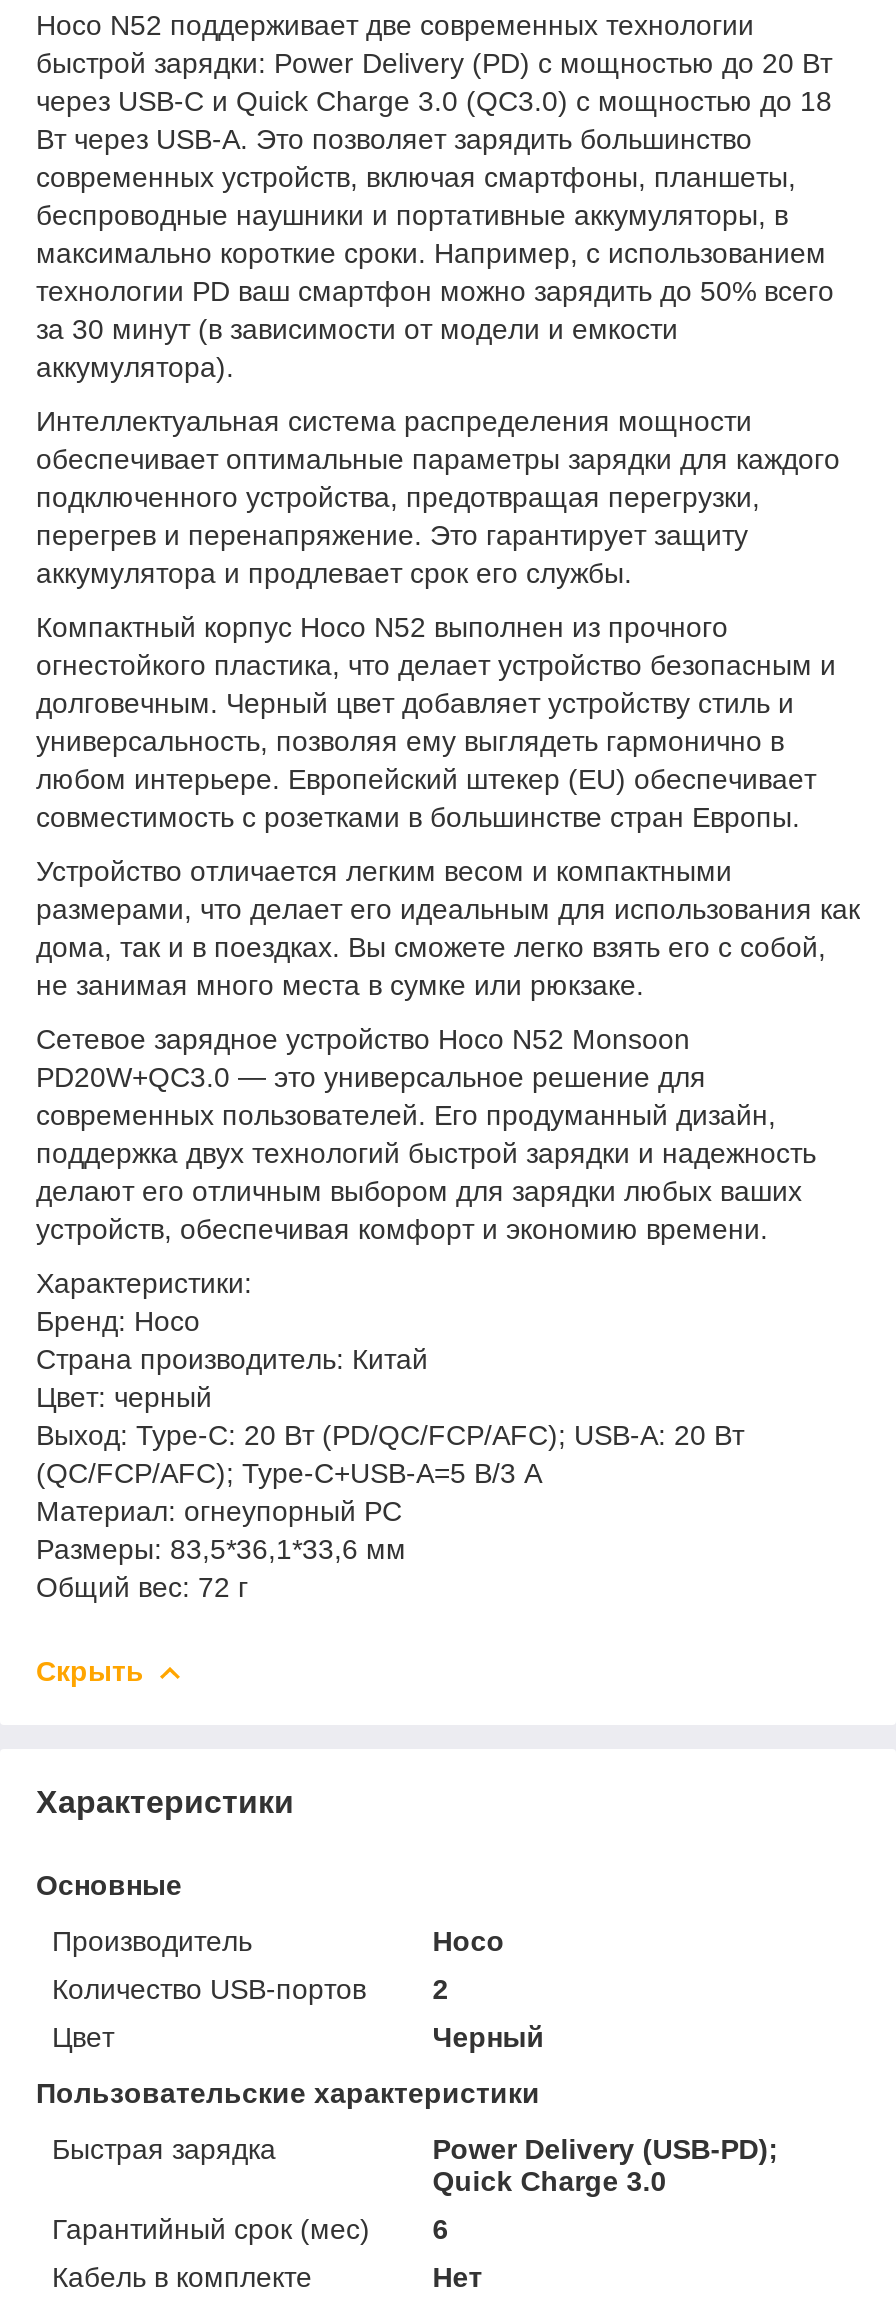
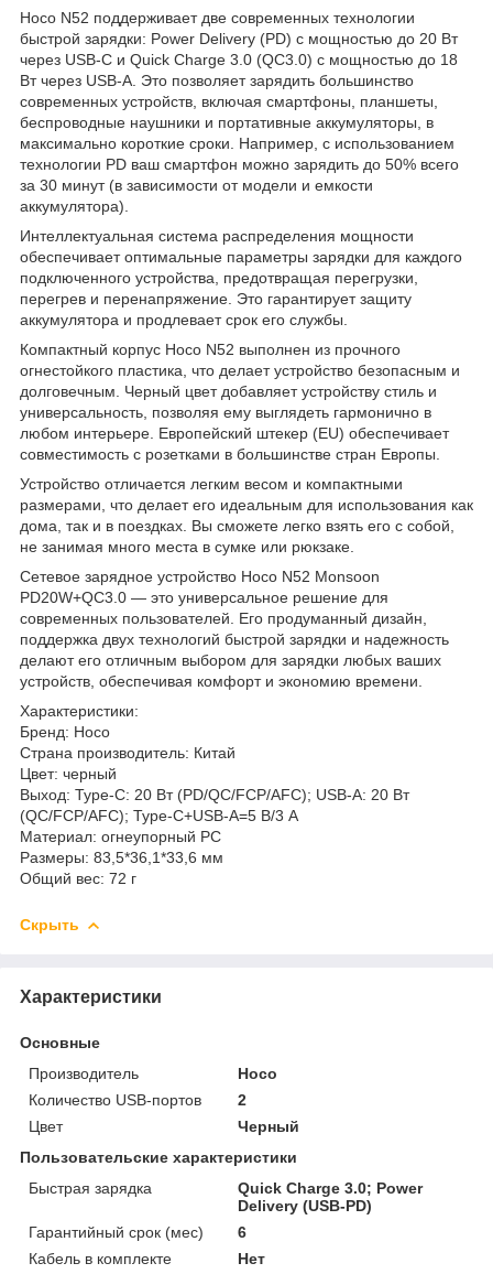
- Power Delivery (USB-PD);
- Quick Charge 3.0
+ Quick Charge 3.0; Power
+ Delivery (USB-PD)
